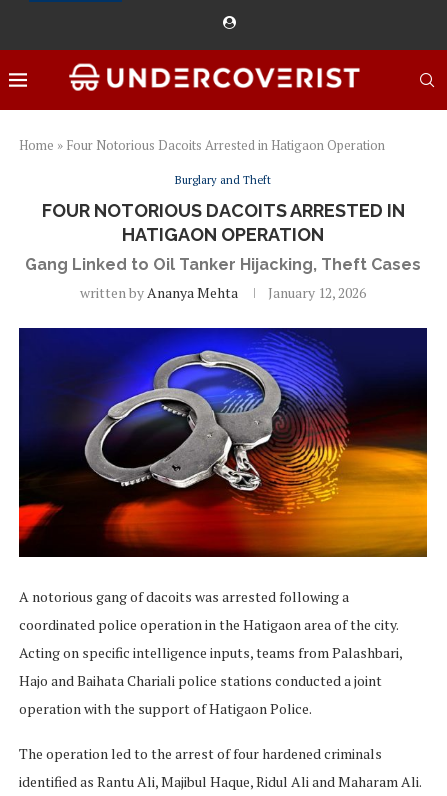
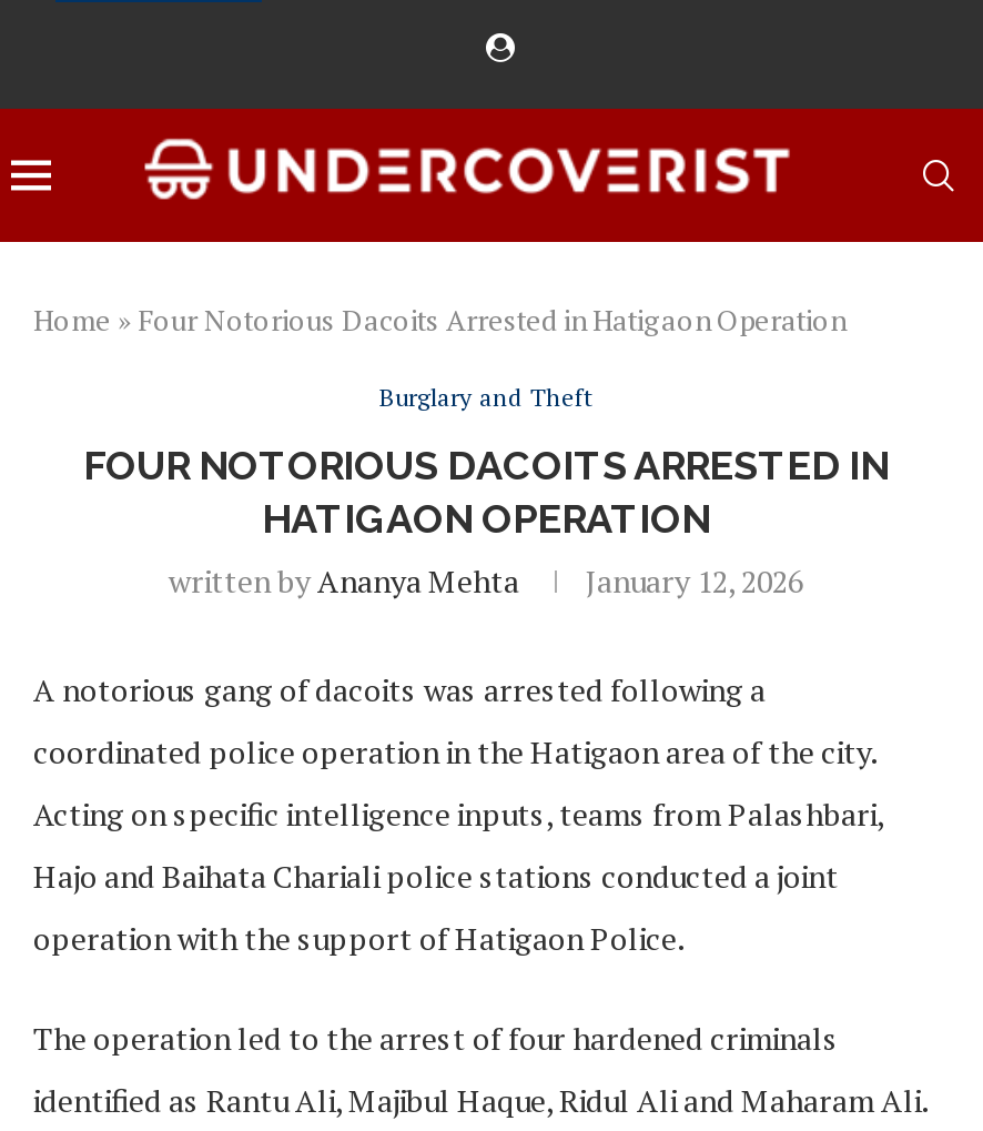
- Gang Linked to Oil Tanker Hijacking, Theft Cases

- [image]
